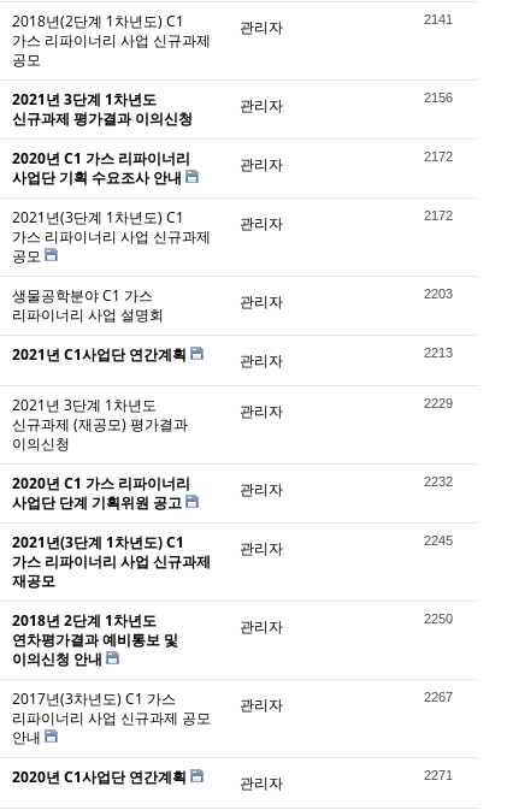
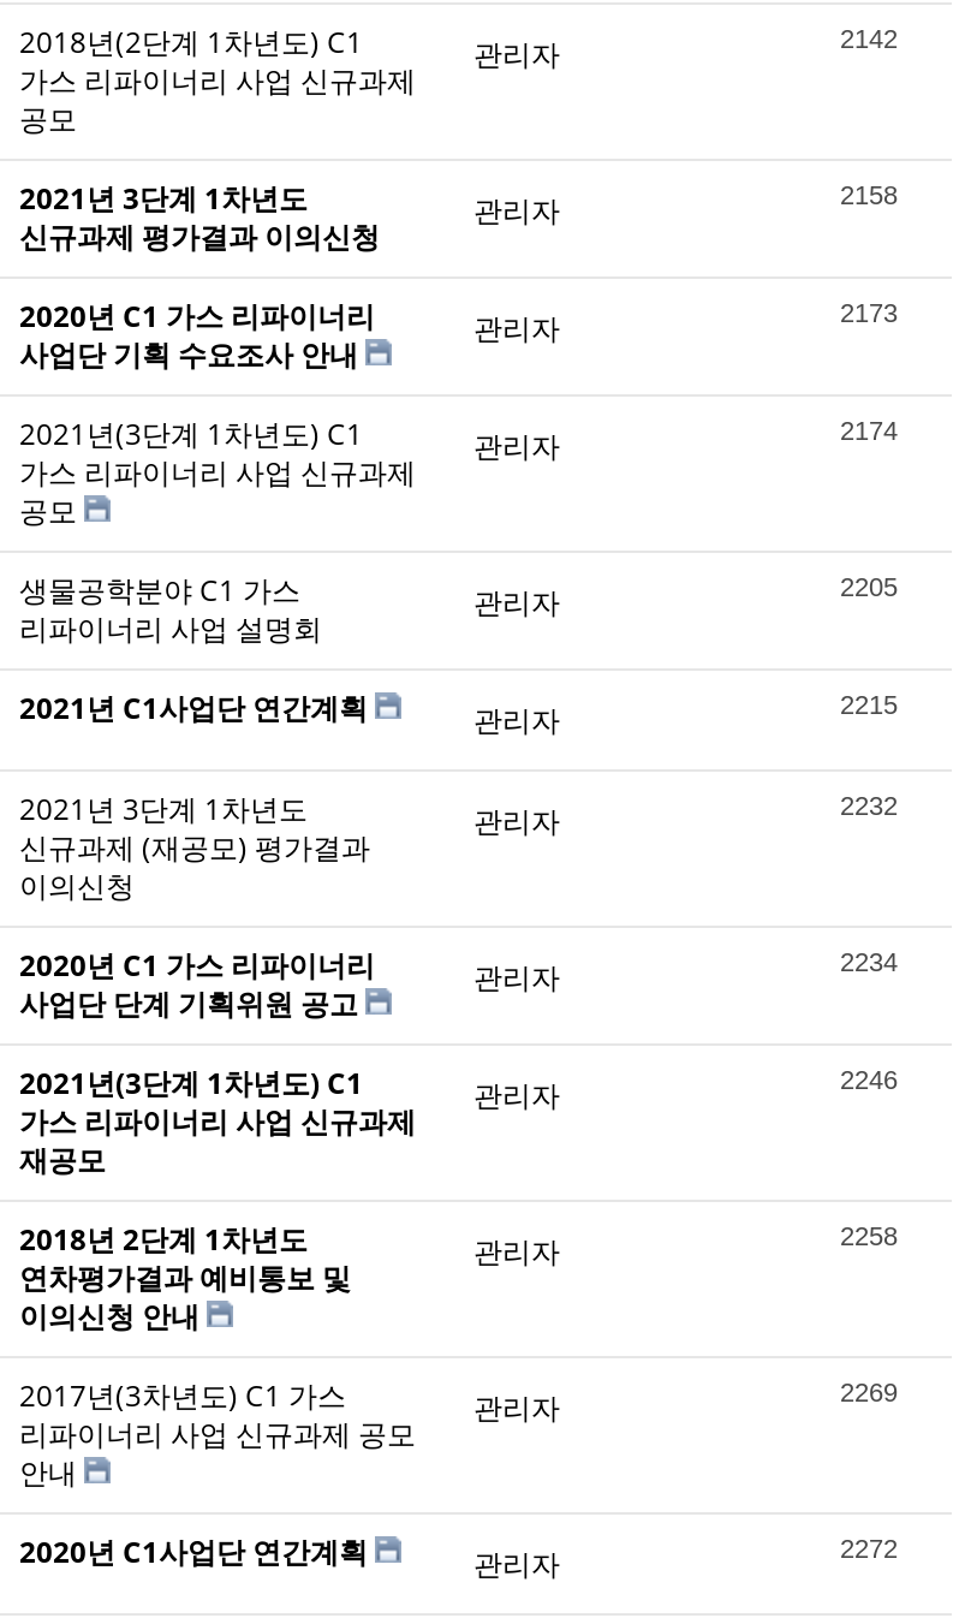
- 2141
+ 2142

- 2156
+ 2158

- 2172
+ 2173

- 2172
+ 2174

- 2203
+ 2205

- 2213
+ 2215

- 2229
+ 2232

- 2232
+ 2234

- 2245
+ 2246

- 2250
+ 2258

- 2267
+ 2269

- 2271
+ 2272
